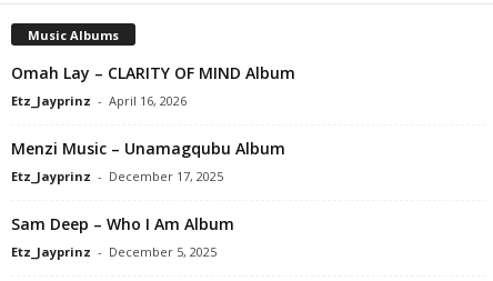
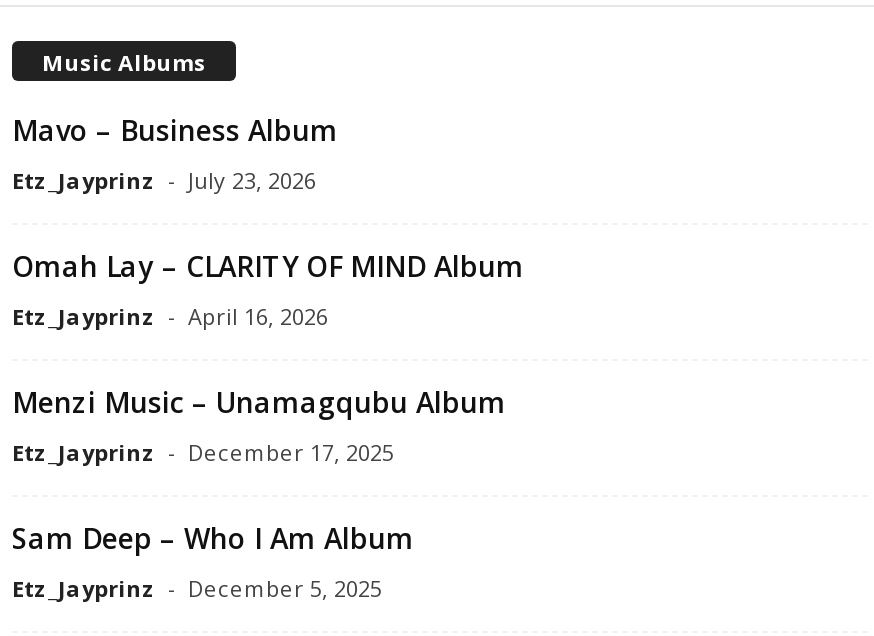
+ Mavo – Business Album
+ Etz_Jayprinz - July 23, 2026
